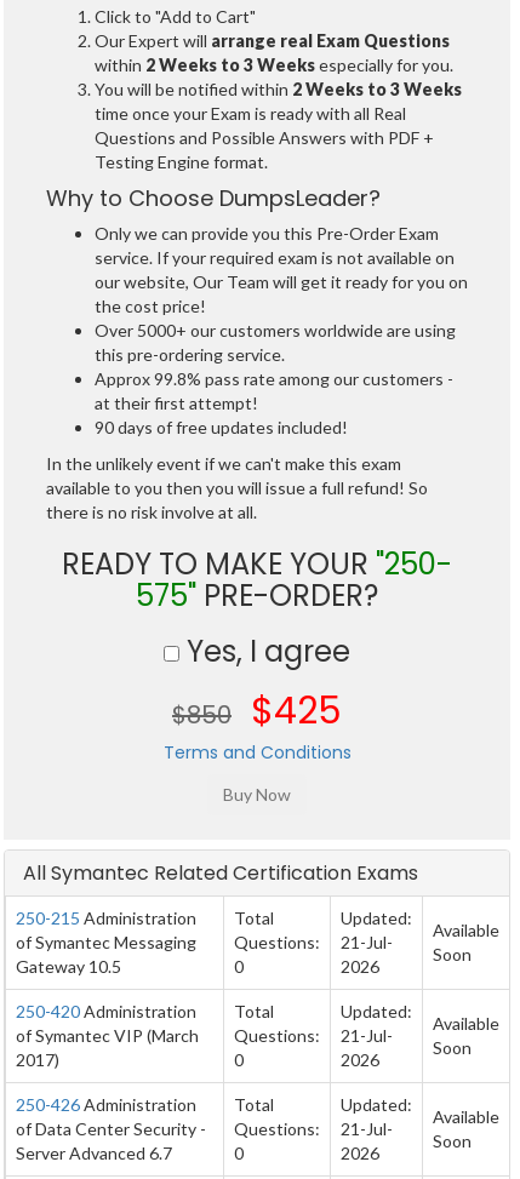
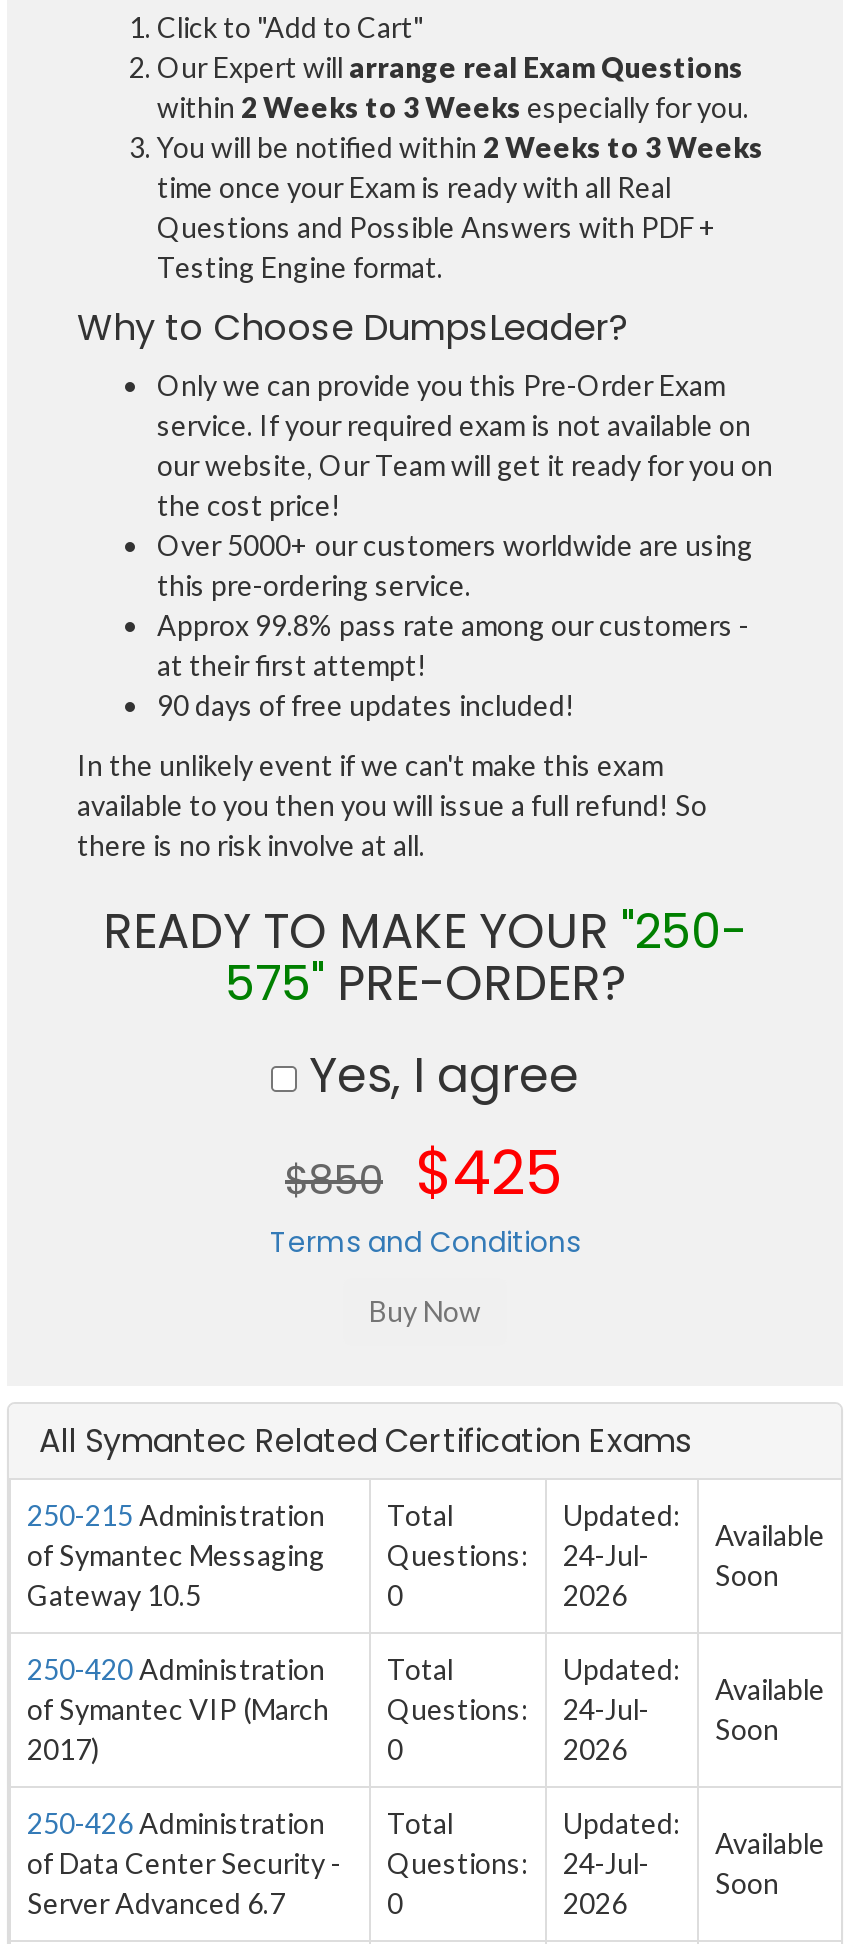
- of Symantec Messaging Questions: 21-Jul-
+ of Symantec Messaging Questions: 24-Jul-

- of Symantec VIP (March Questions: 21-Jul-
+ of Symantec VIP (March Questions: 24-Jul-

- of Data Center Security - Questions: 21-Jul-
+ of Data Center Security - Questions: 24-Jul-
